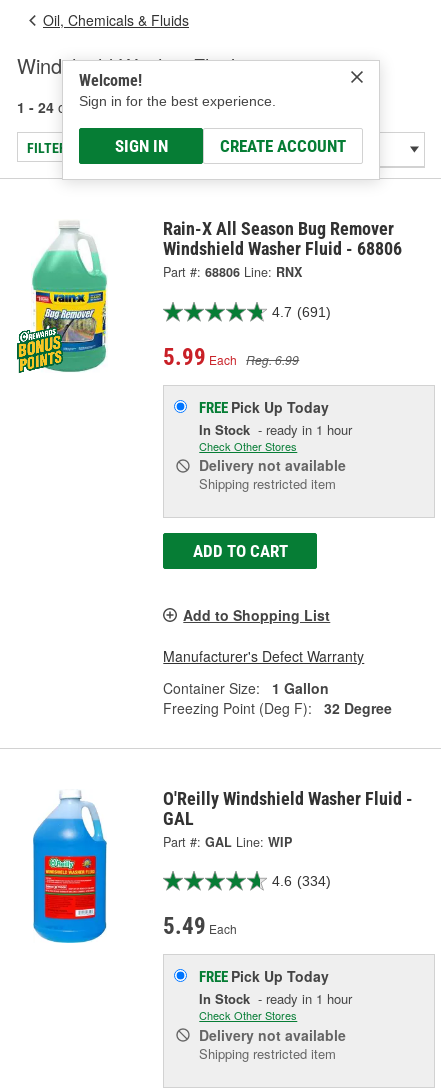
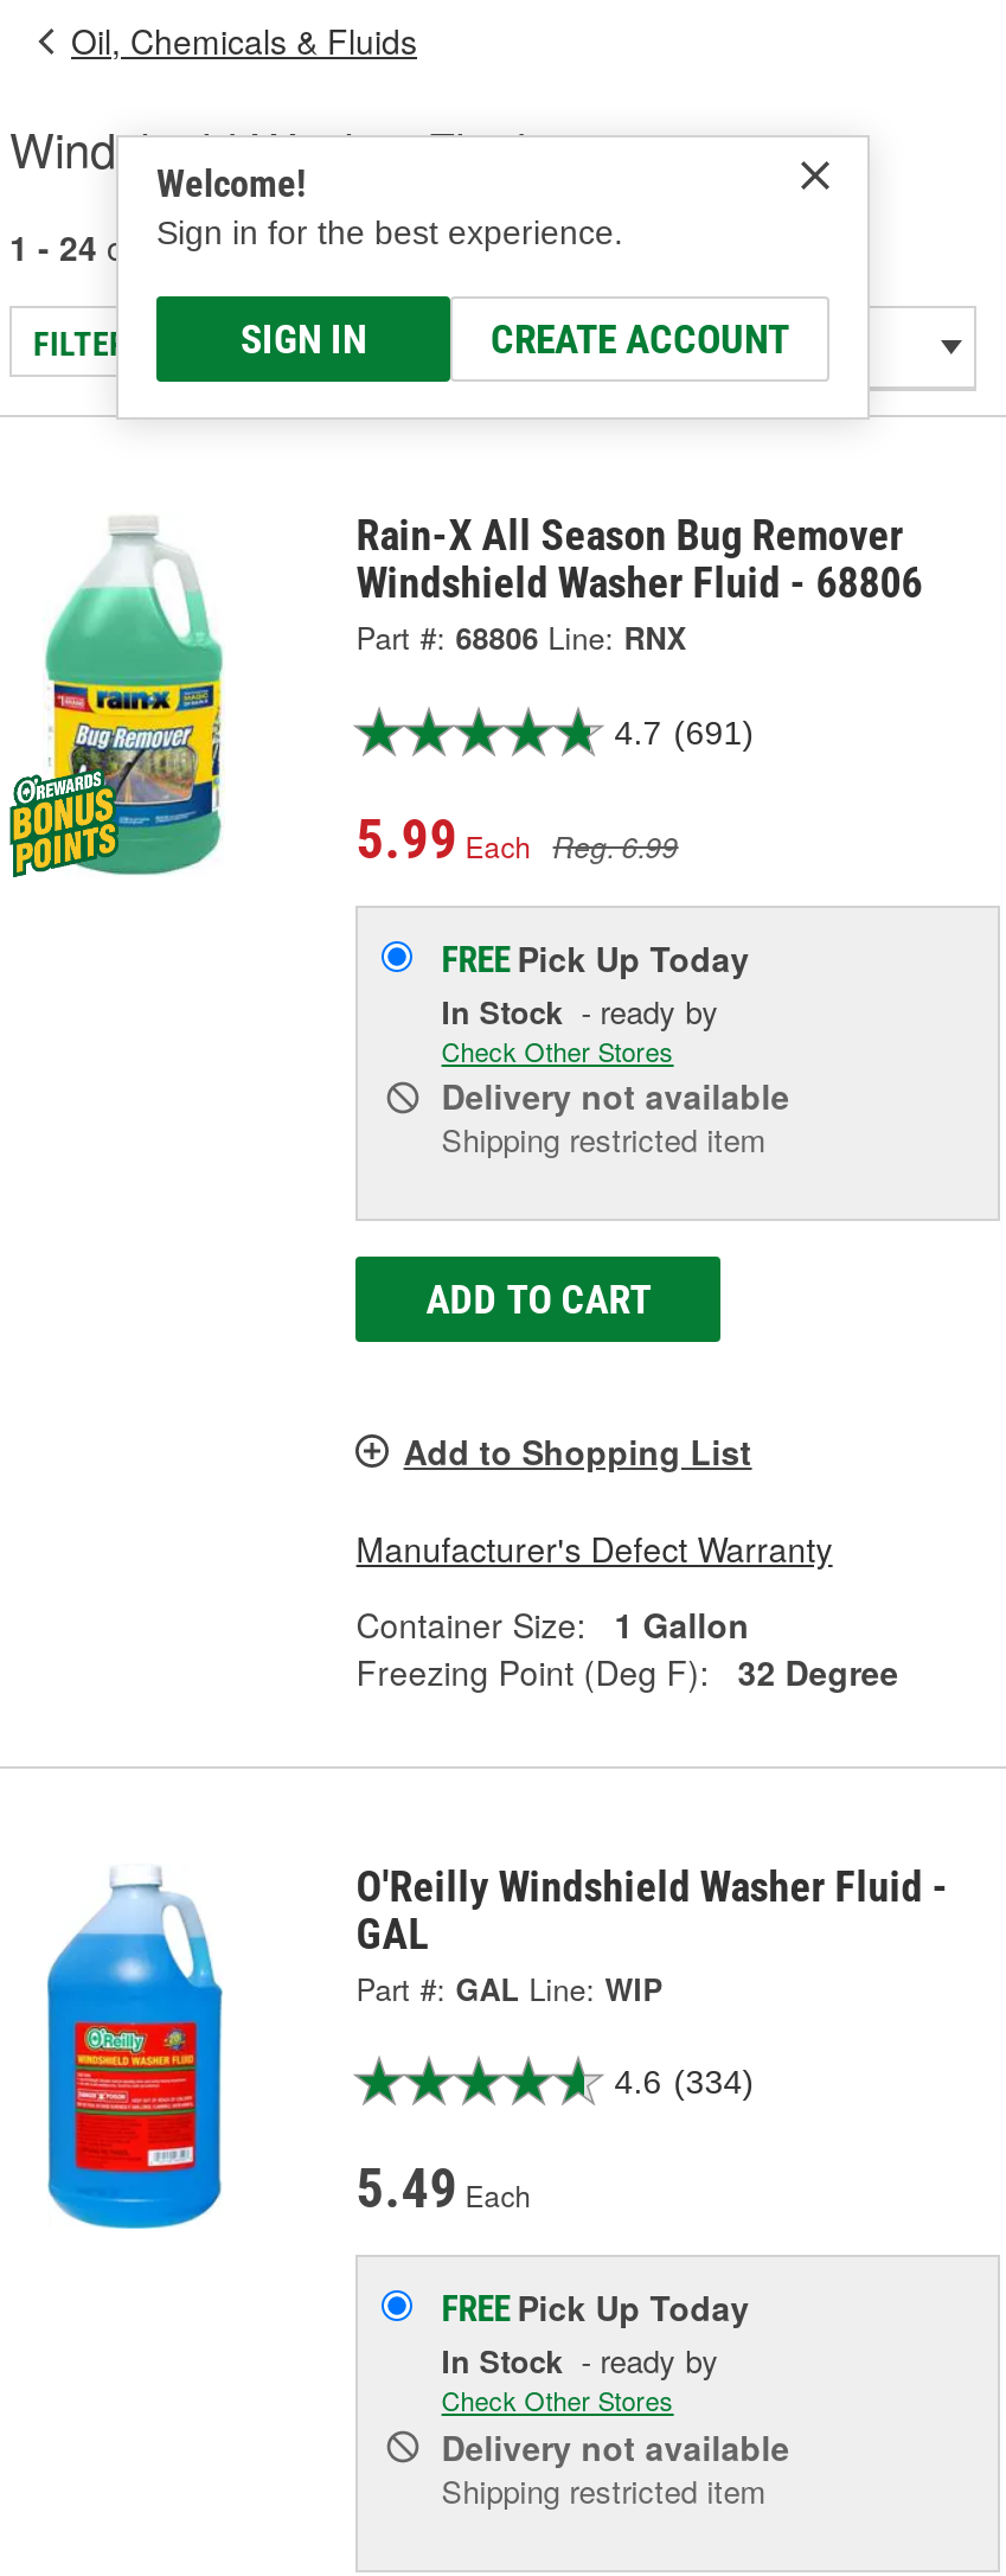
- In Stock - ready in 1 hour
+ In Stock - ready by

- In Stock - ready in 1 hour
+ In Stock - ready by
